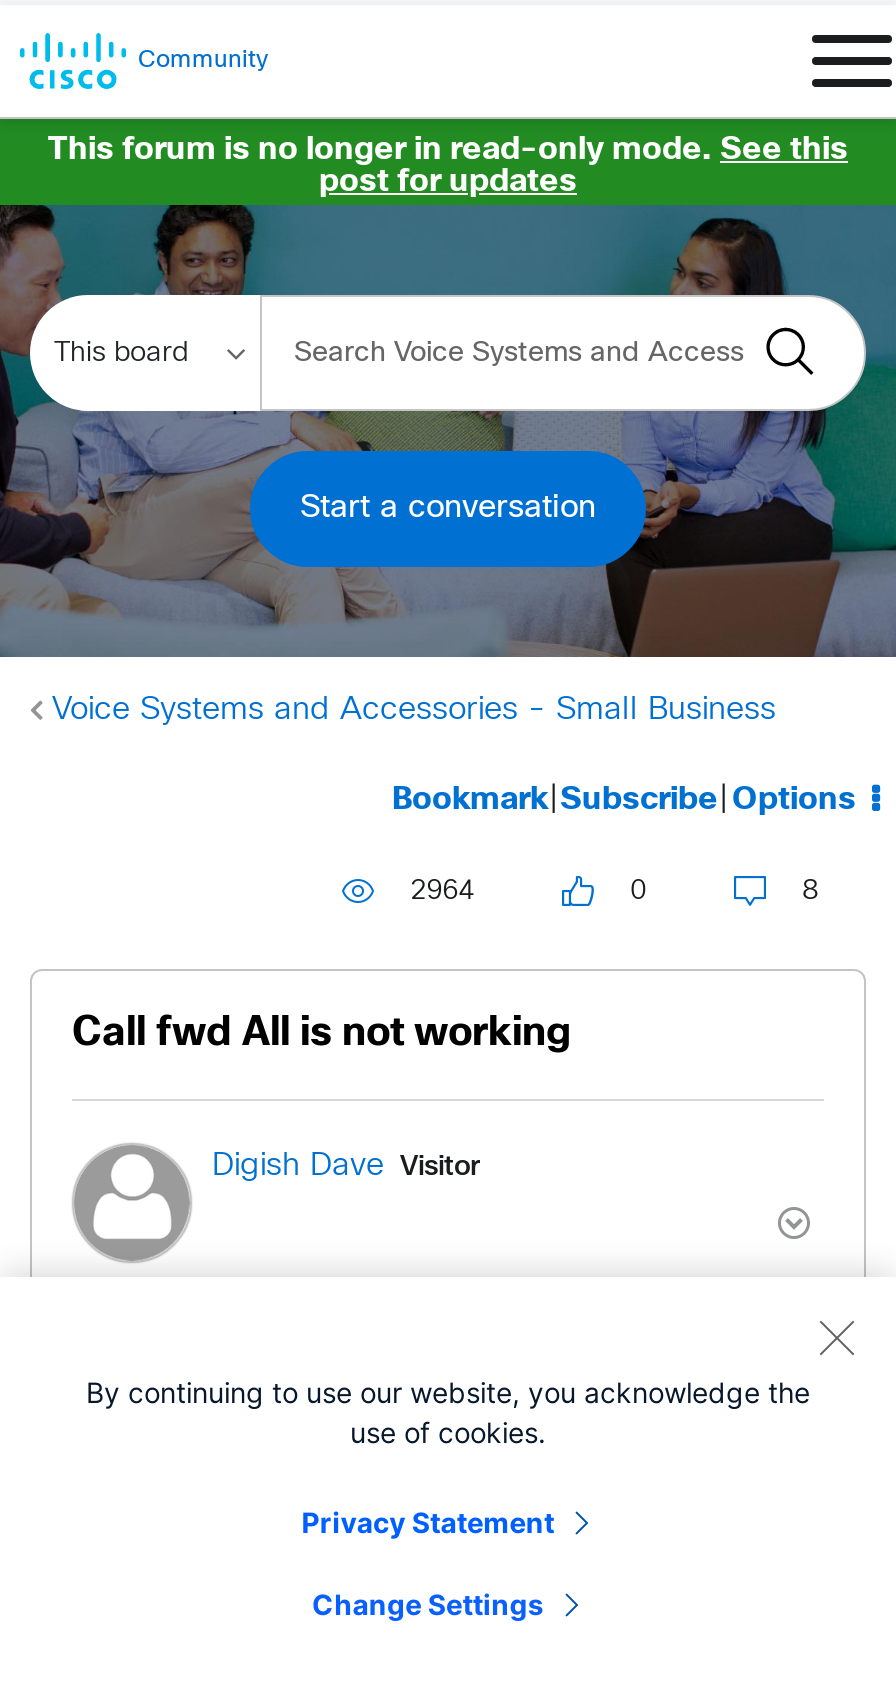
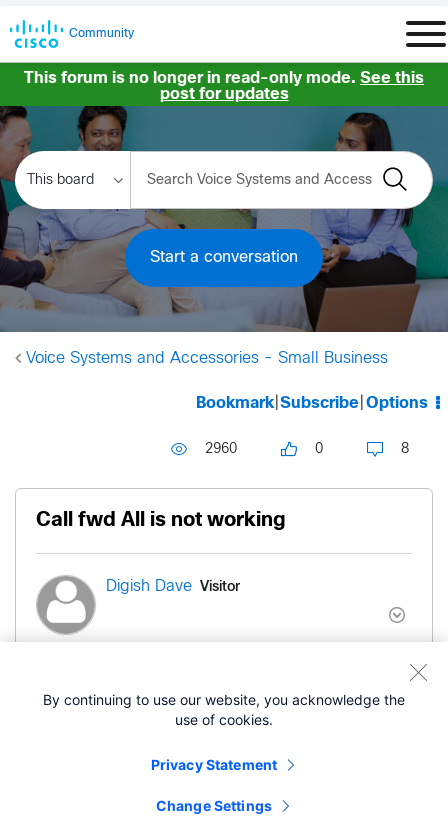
- 2964
+ 2960
